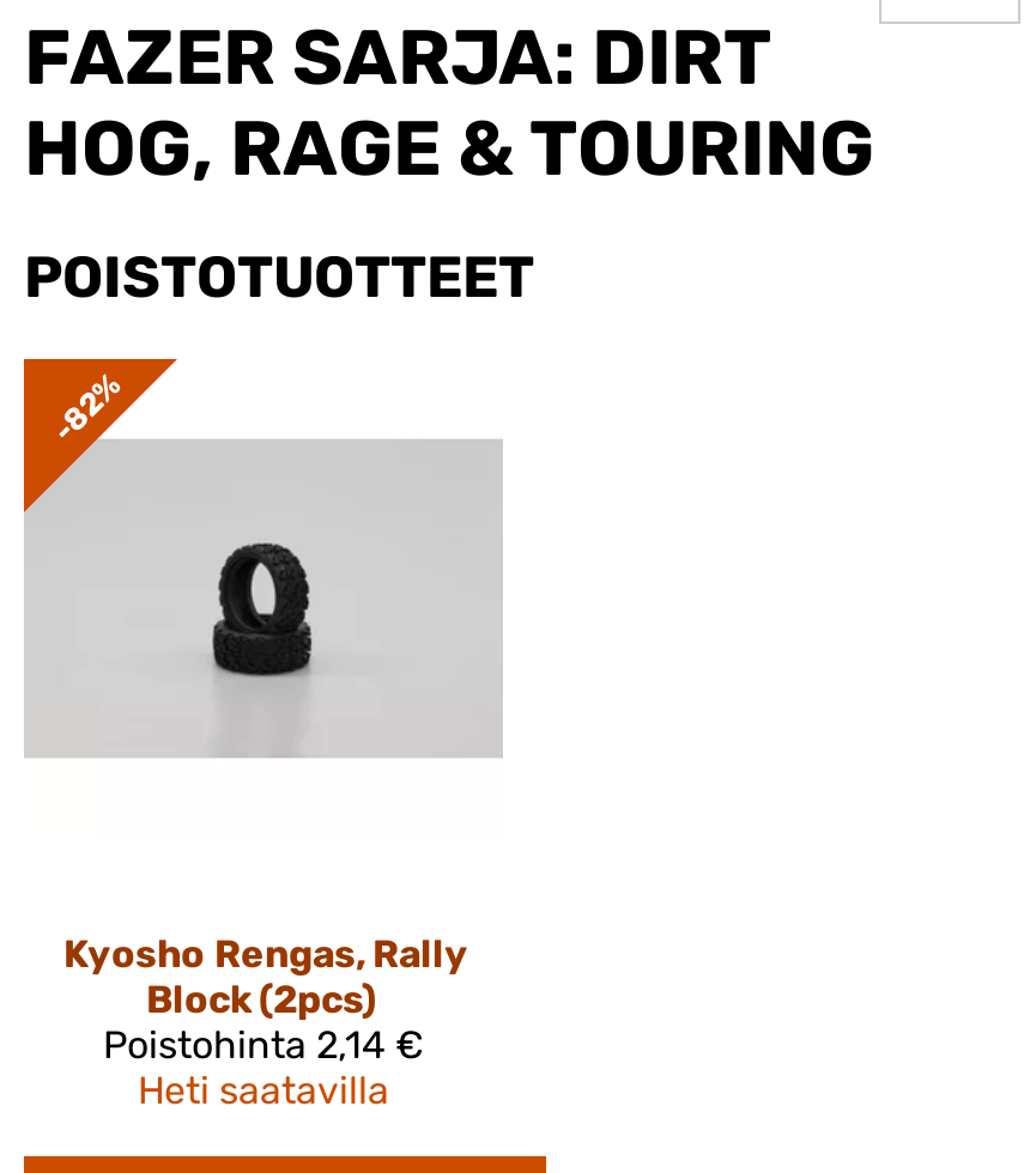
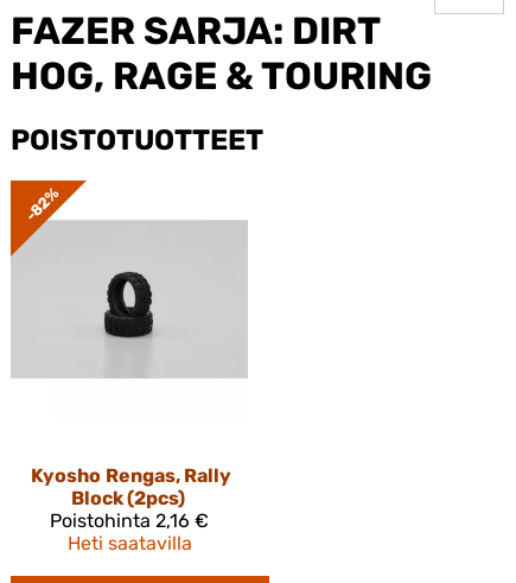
- Poistohinta 2,14 €
+ Poistohinta 2,16 €
